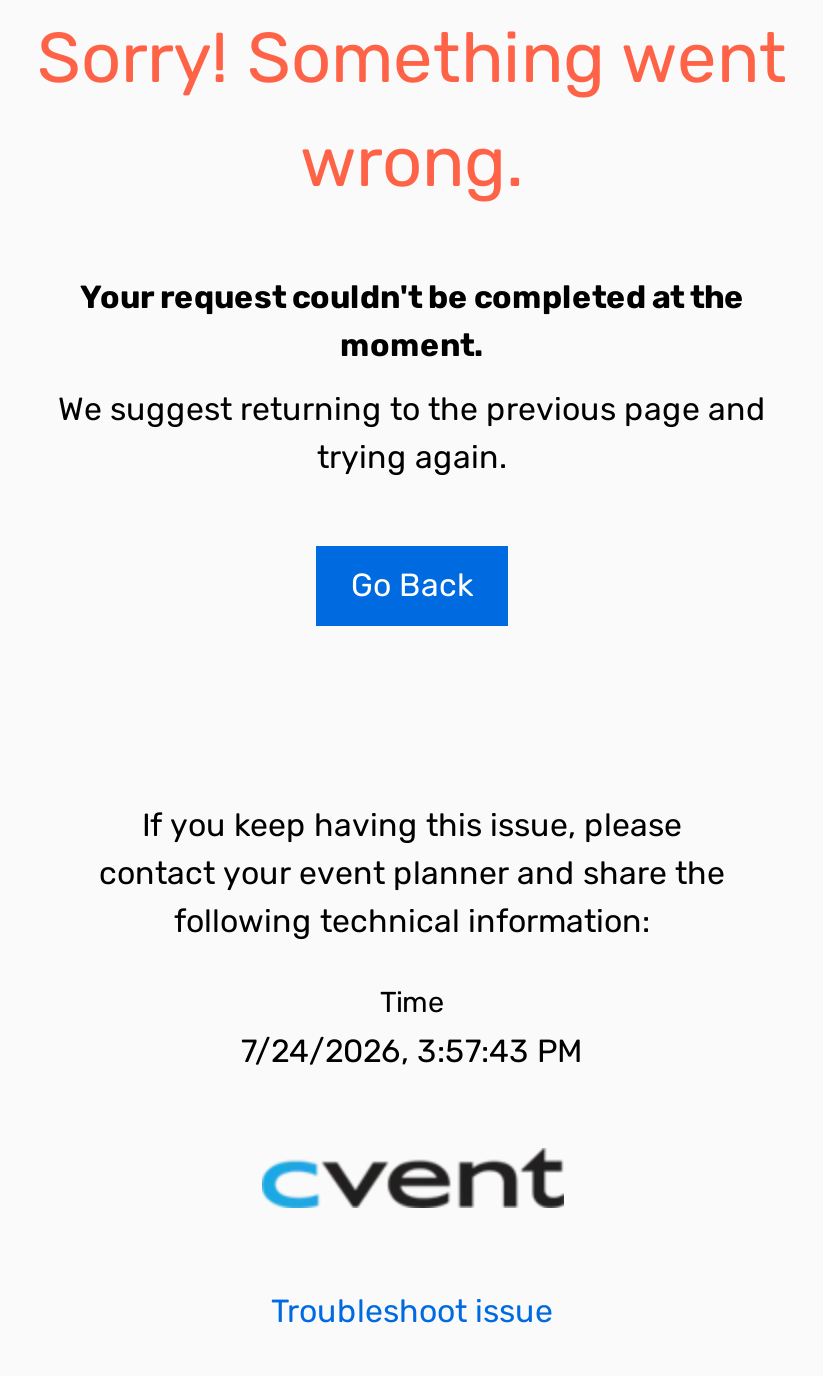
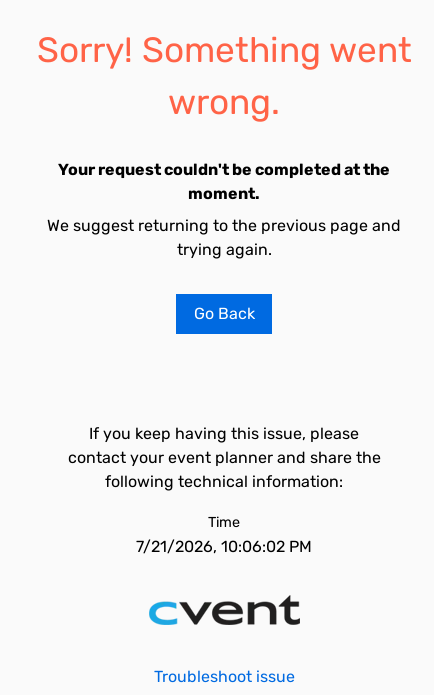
- 7/24/2026, 3:57:43 PM
+ 7/21/2026, 10:06:02 PM
